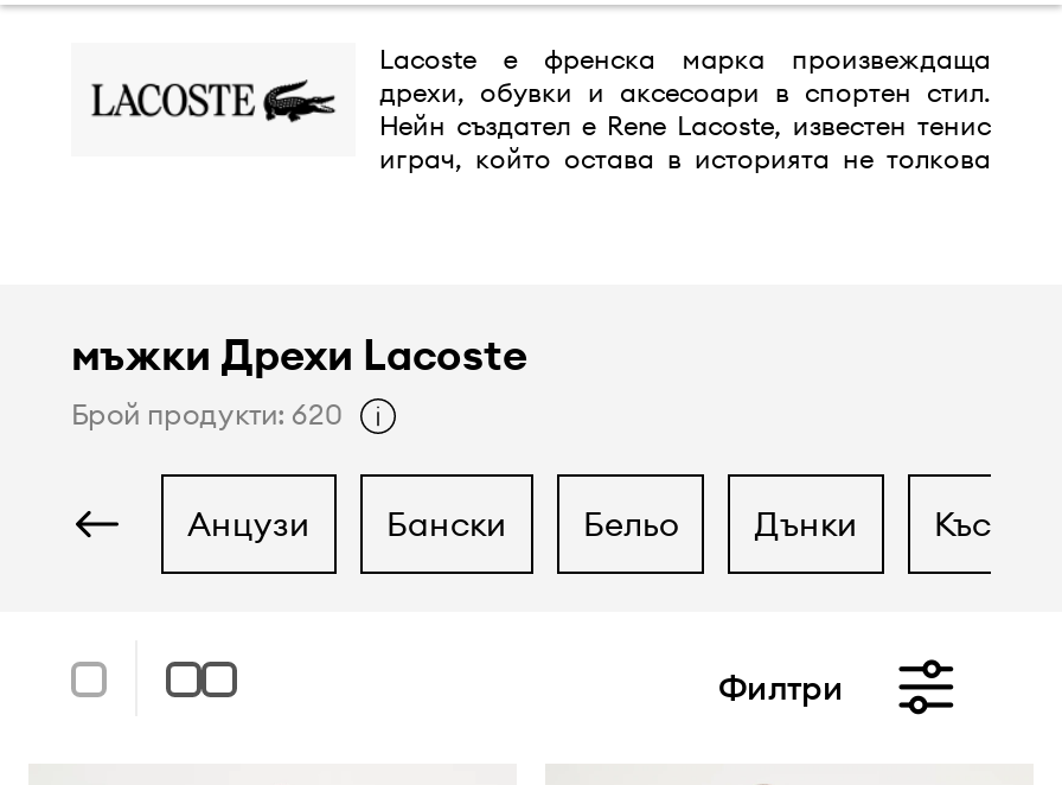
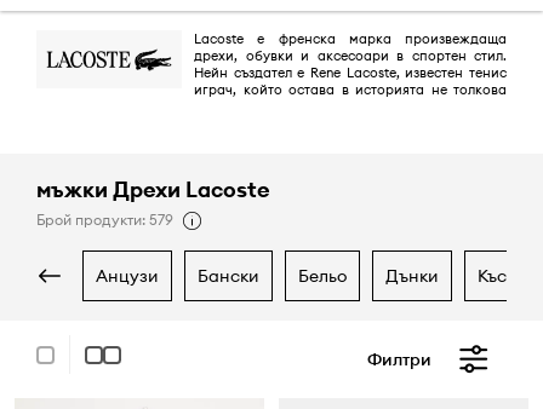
- Брой продукти: 620
+ Брой продукти: 579
